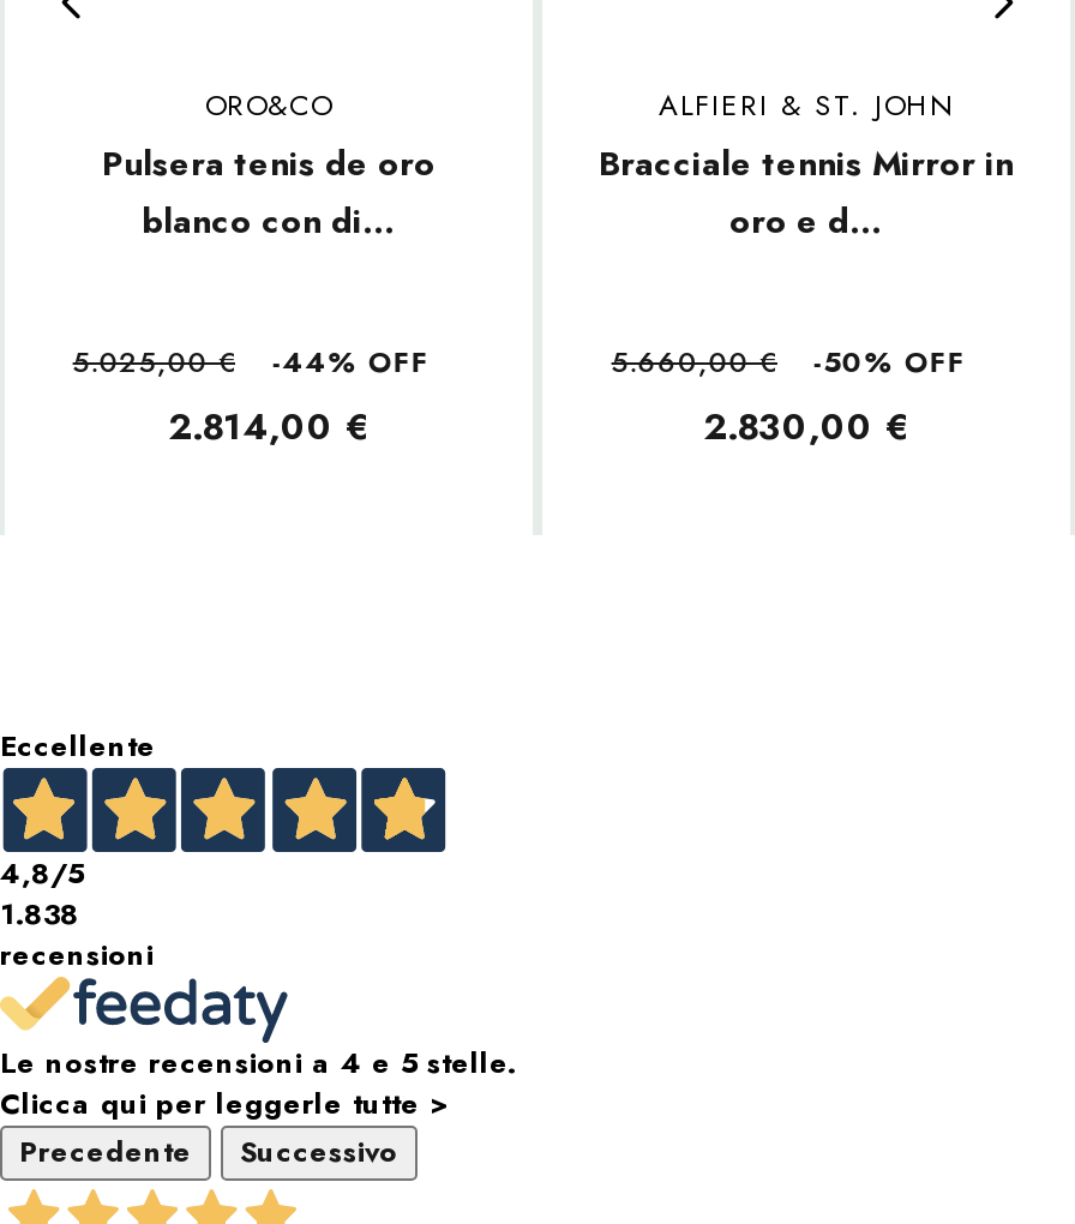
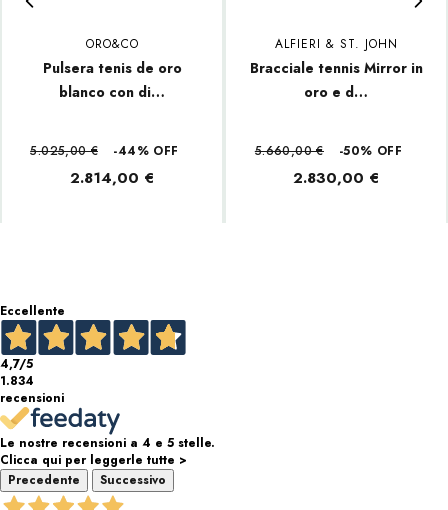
- 4,8/5
+ 4,7/5

- 1.838
+ 1.834
